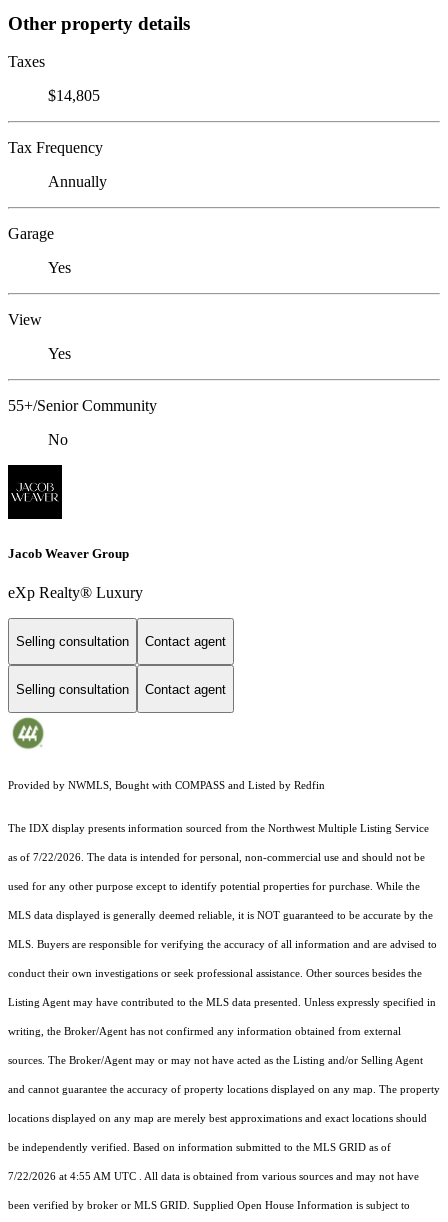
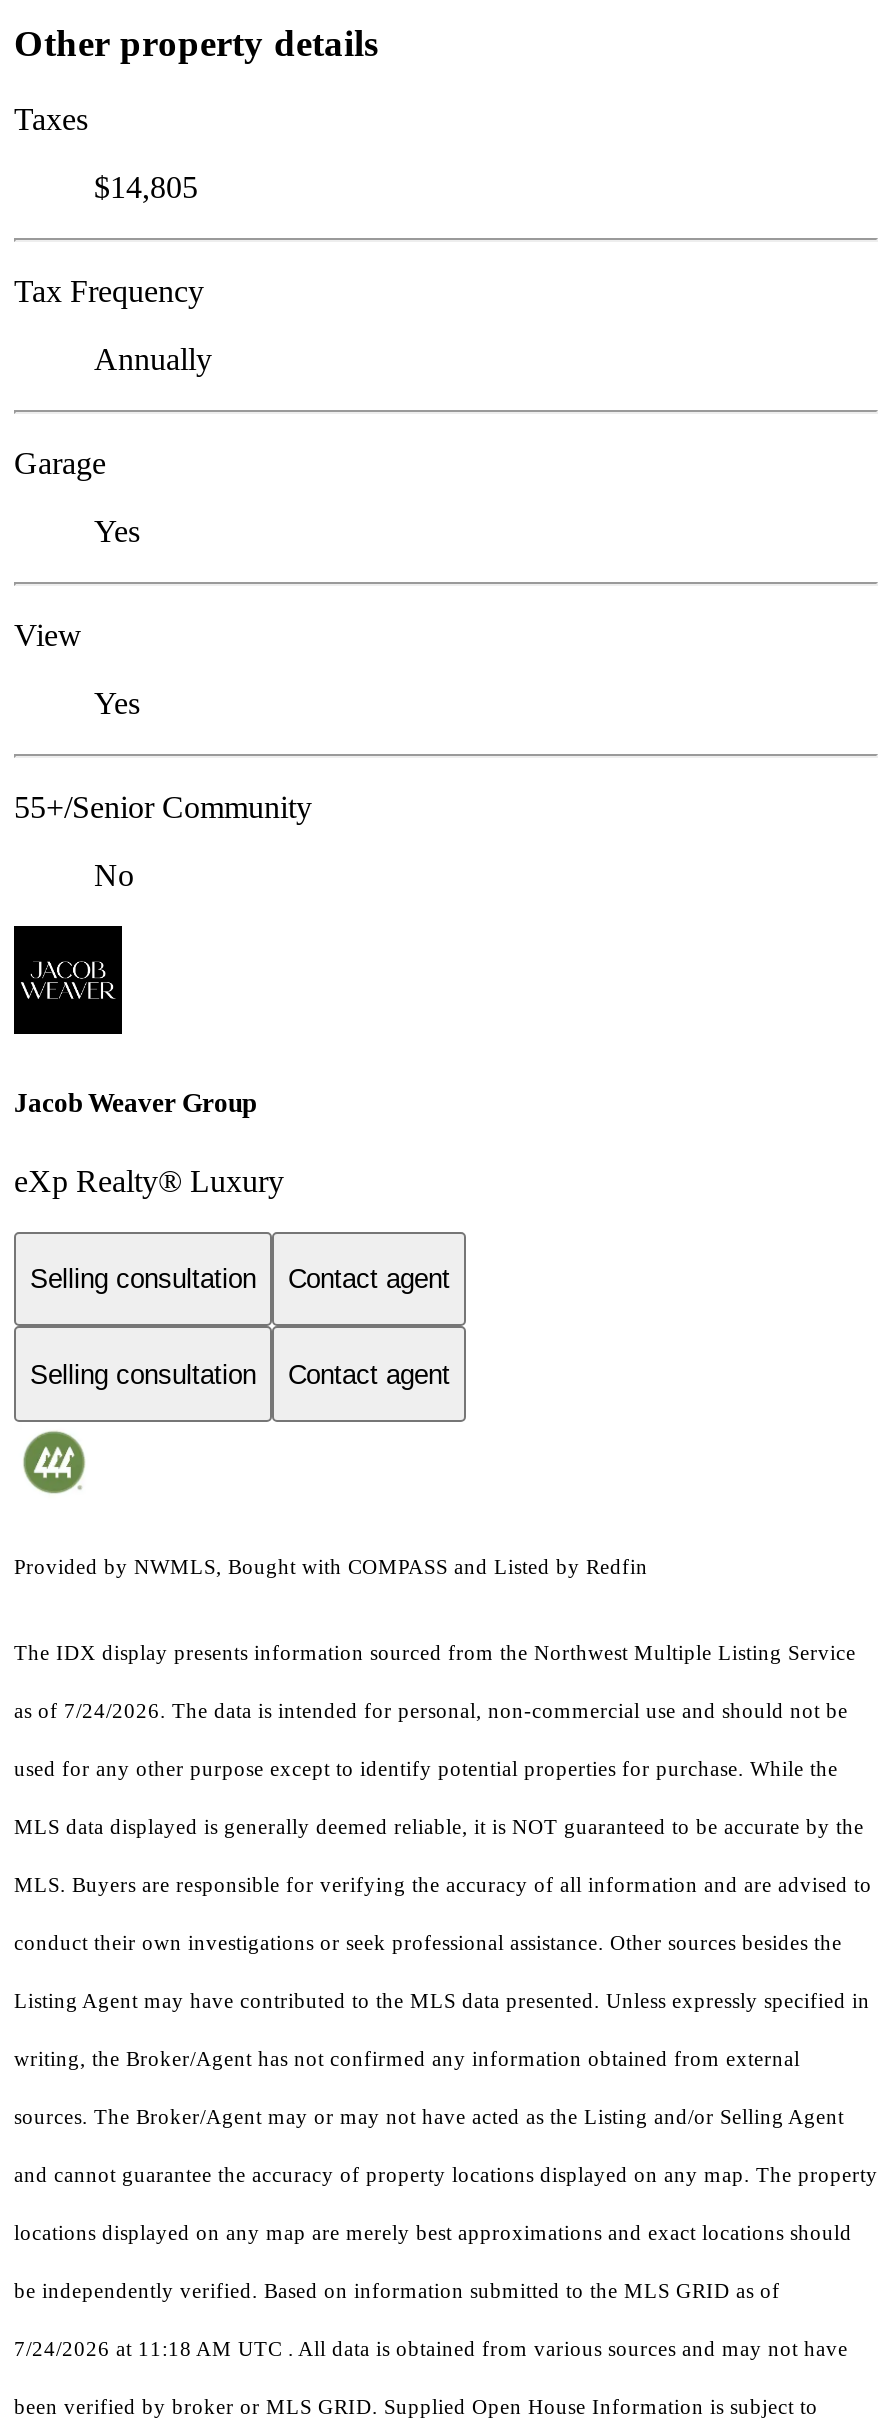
- as of 7/22/2026. The data is intended for personal, non-commercial use and should not be
+ as of 7/24/2026. The data is intended for personal, non-commercial use and should not be

- 7/22/2026 at 4:55 AM UTC. All data is obtained from various sources and may not have
+ 7/24/2026 at 11:18 AM UTC. All data is obtained from various sources and may not have
